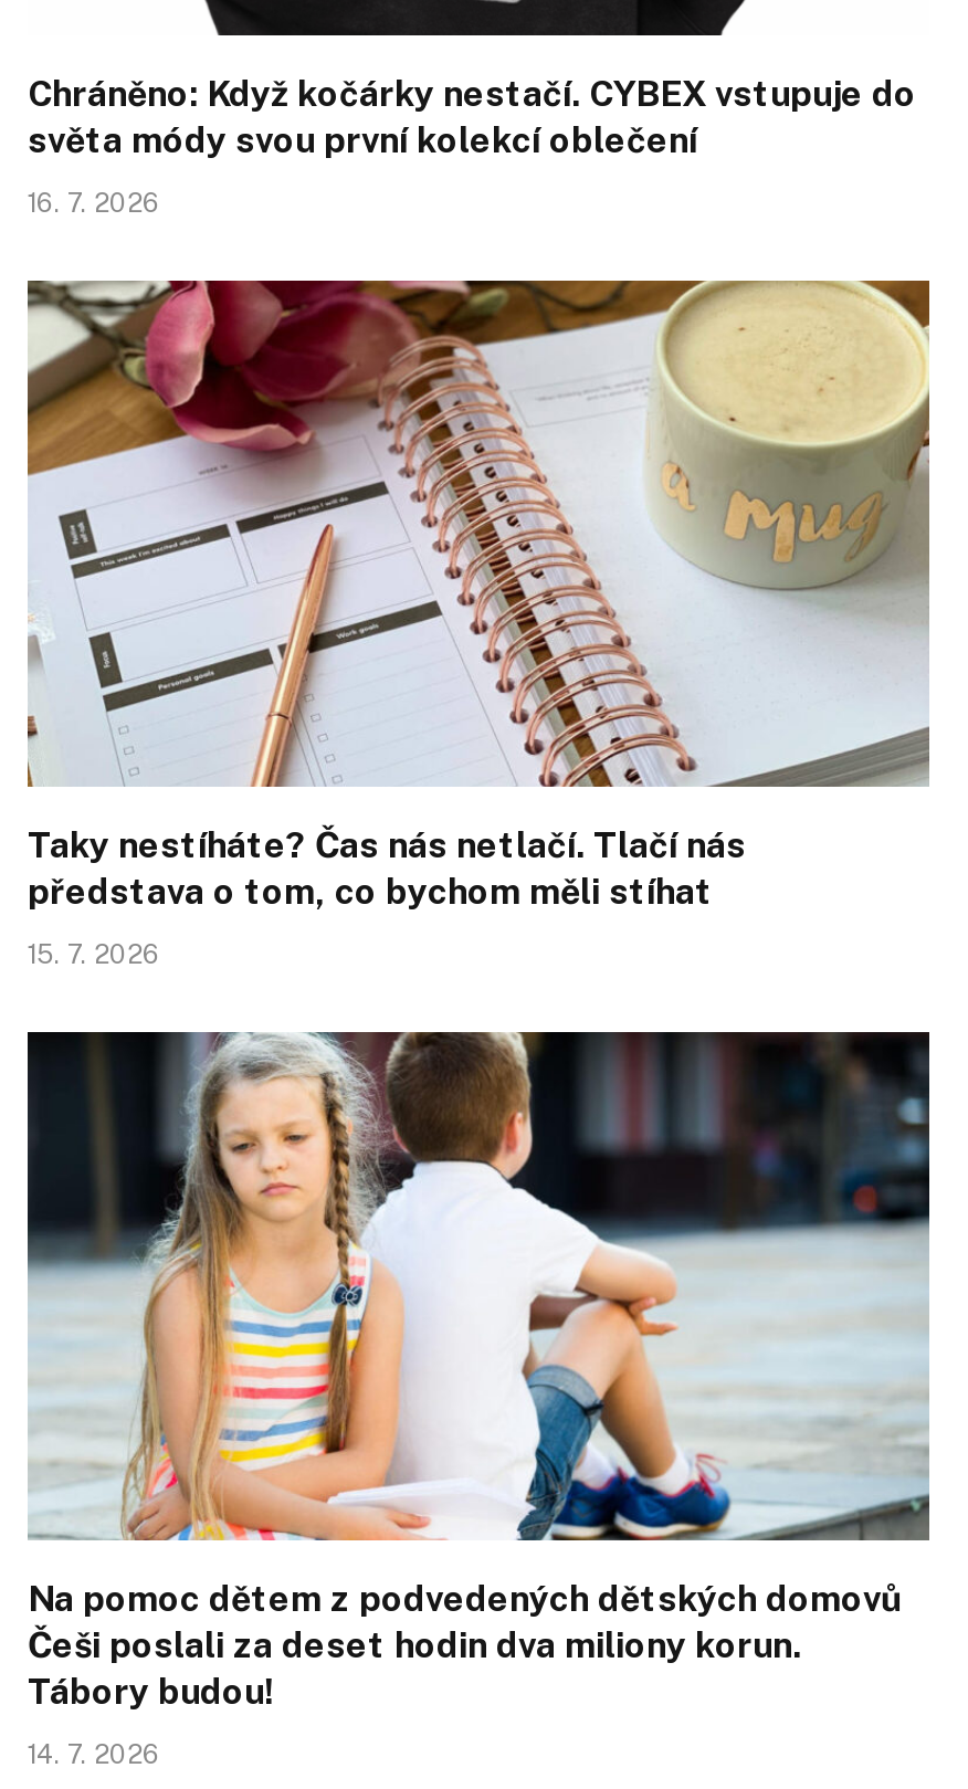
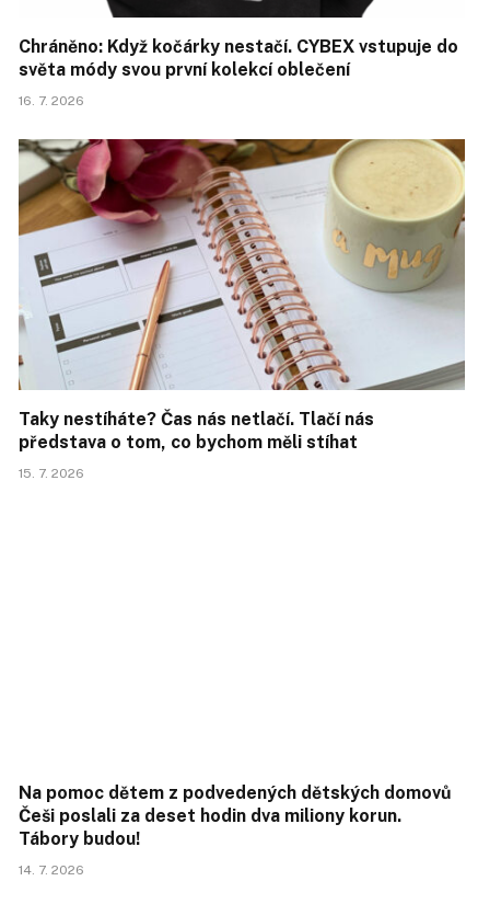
- [image]
